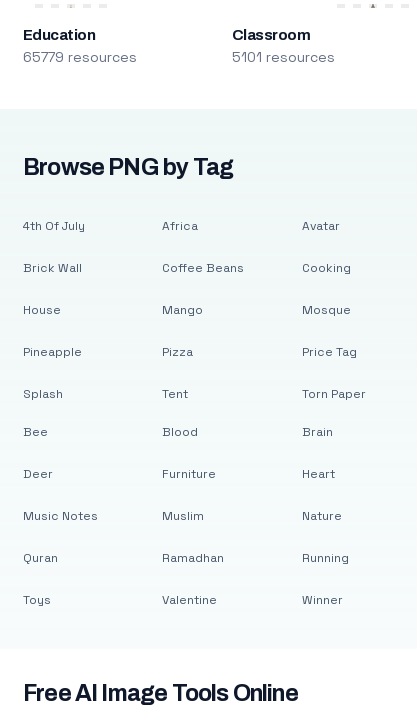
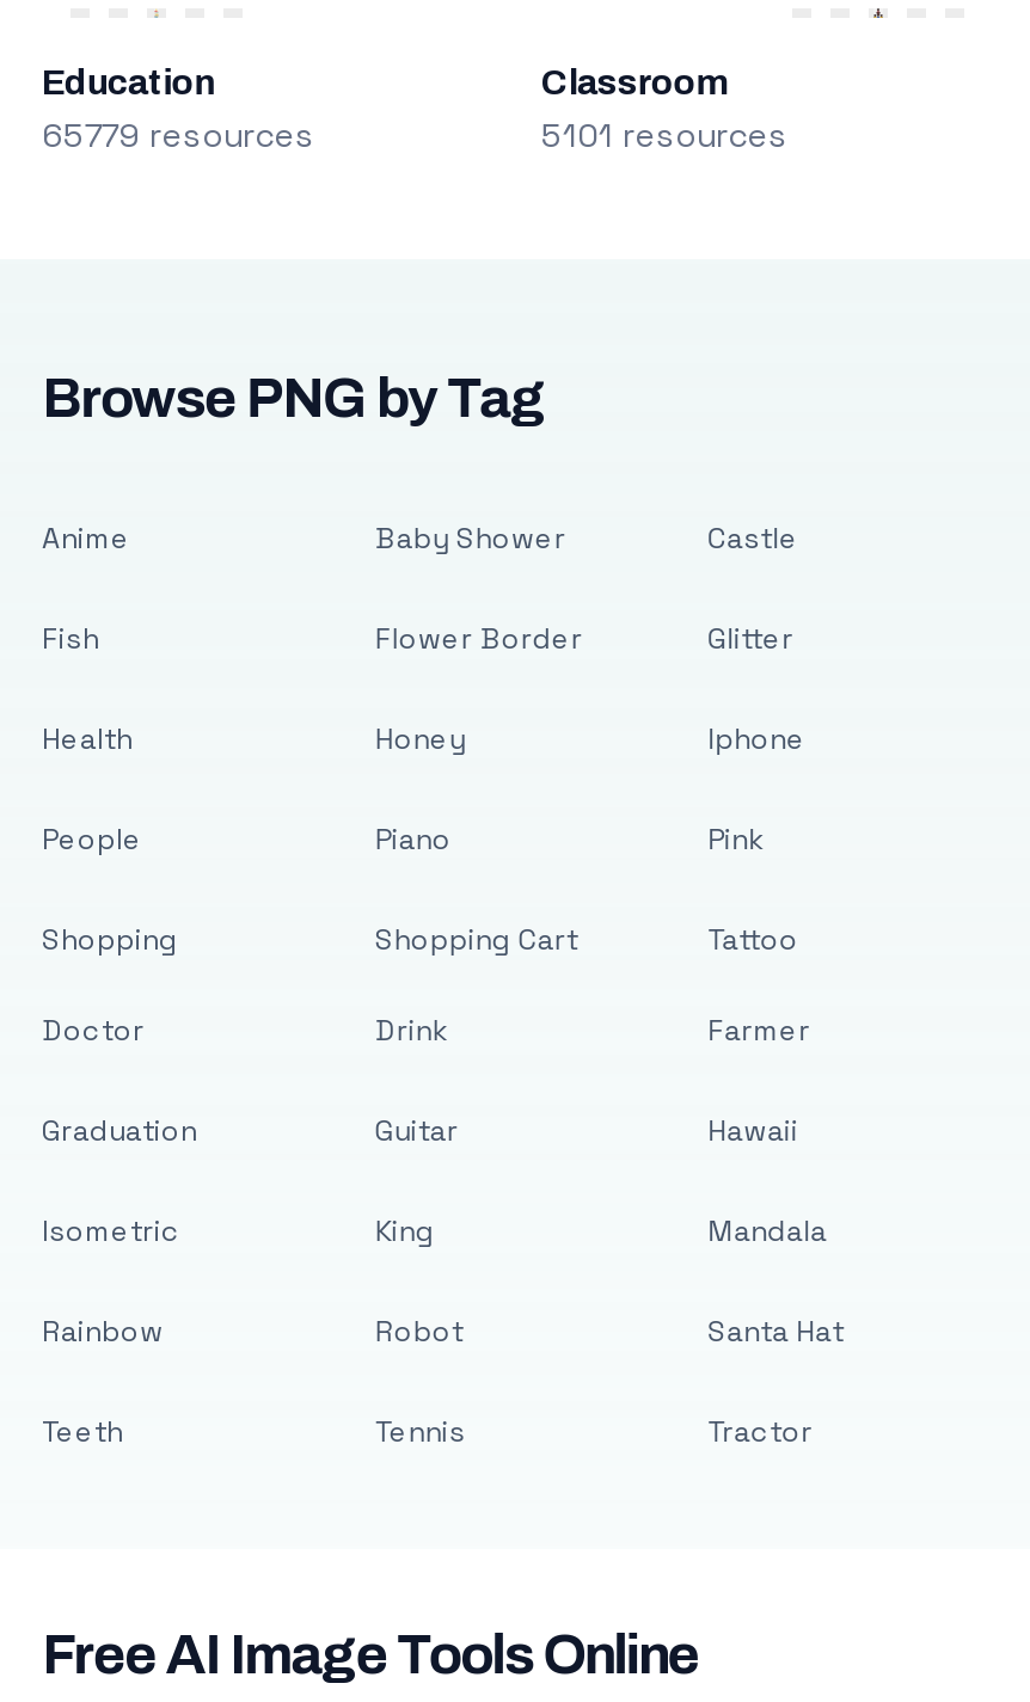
- 4th Of July
+ Anime

- Africa
+ Baby Shower

- Avatar
+ Castle

- Brick Wall
+ Fish

- Coffee Beans
+ Flower Border

- Cooking
+ Glitter

- House
+ Health

- Mango
+ Honey

- Mosque
+ Iphone

- Pineapple
+ People

- Pizza
+ Piano

- Price Tag
+ Pink

- Splash
+ Shopping

- Tent
+ Shopping Cart

- Torn Paper
+ Tattoo

- Bee
+ Doctor

- Blood
+ Drink

- Brain
+ Farmer

- Deer
+ Graduation

- Furniture
+ Guitar

- Heart
+ Hawaii

- Music Notes
+ Isometric

- Muslim
+ King

- Nature
+ Mandala

- Quran
+ Rainbow

- Ramadhan
+ Robot

- Running
+ Santa Hat

- Toys
+ Teeth

- Valentine
+ Tennis

- Winner
+ Tractor
